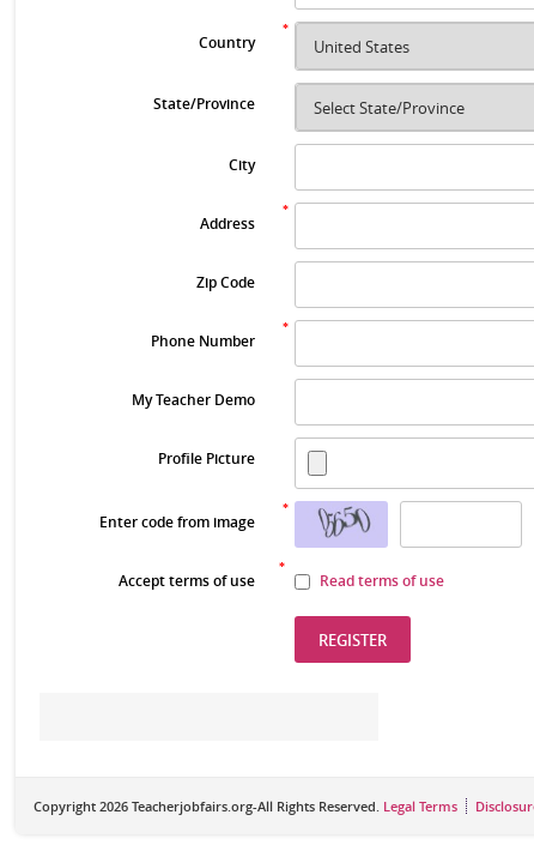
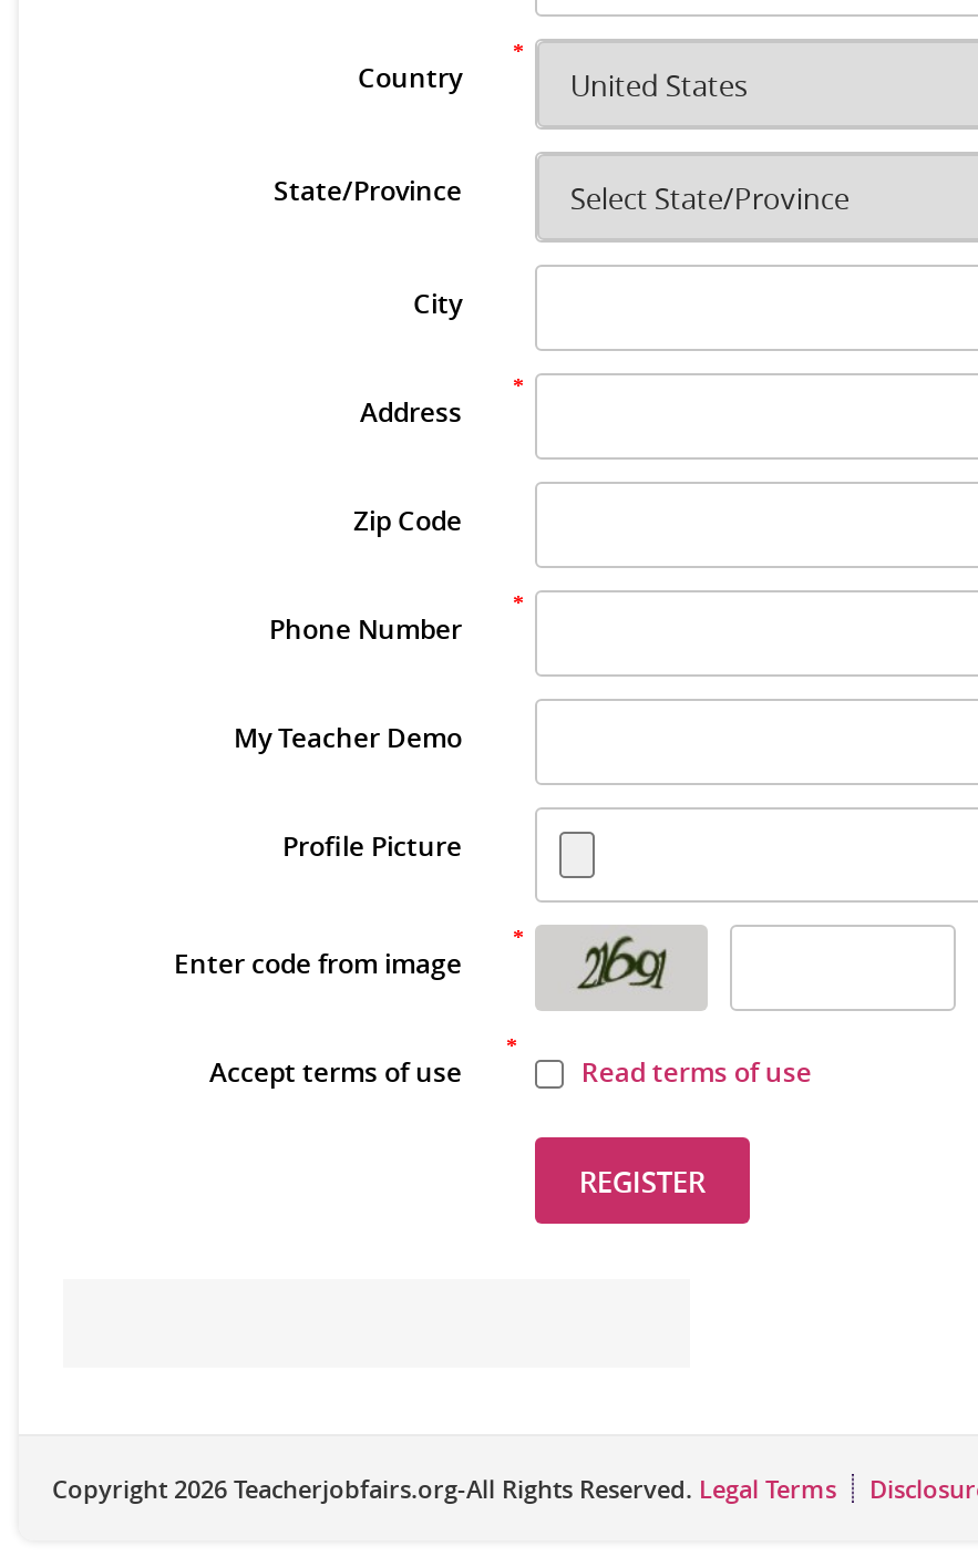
- [image]
+ [image]
